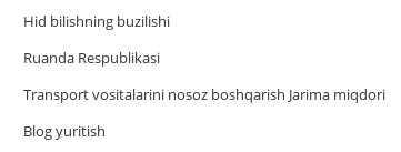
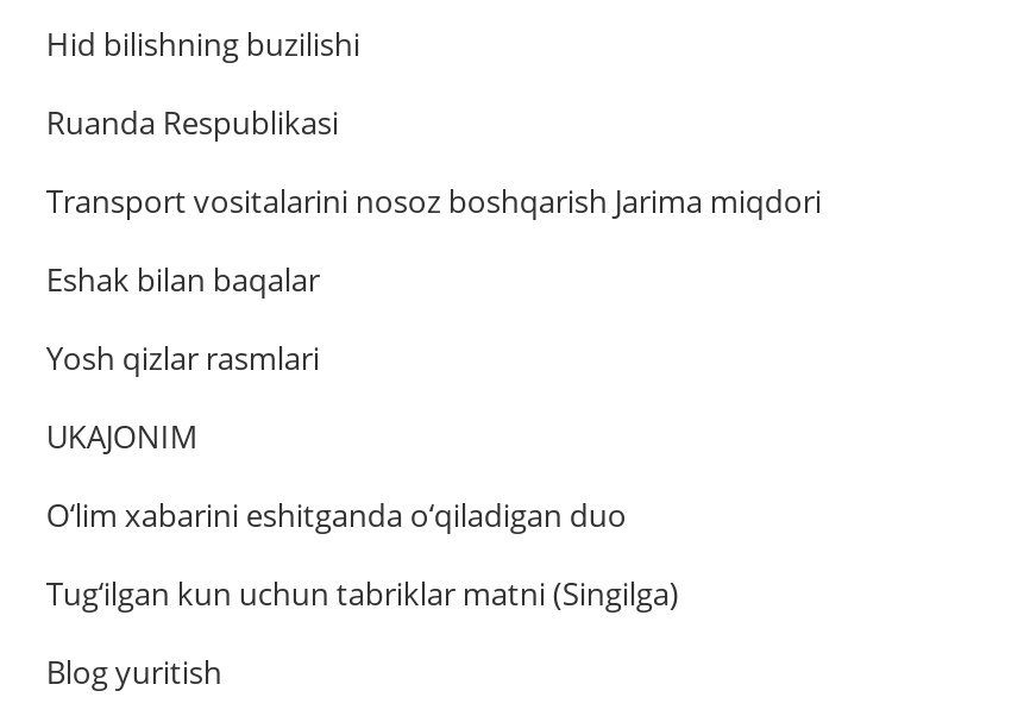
+ Eshak bilan baqalar
+ Yosh qizlar rasmlari
+ UKAJONIM
+ O‘lim xabarini eshitganda o‘qiladigan duo
+ Tug‘ilgan kun uchun tabriklar matni (Singilga)
